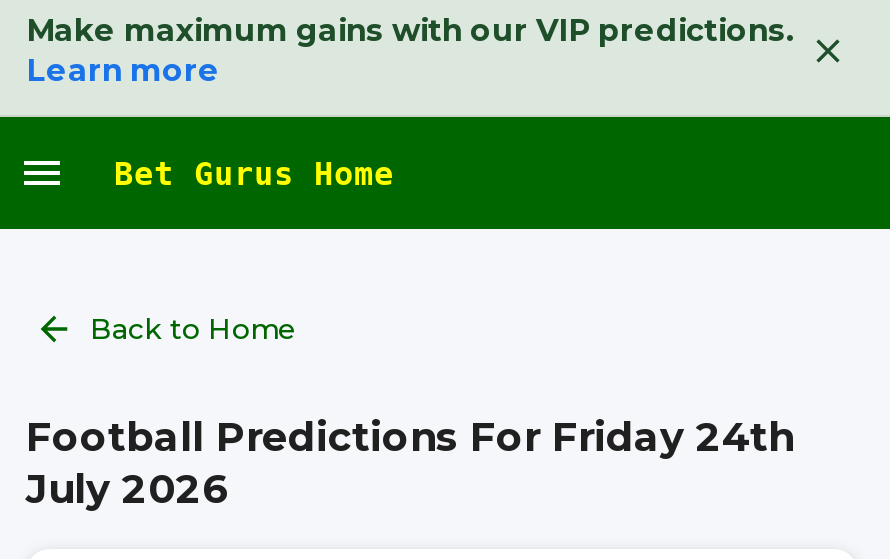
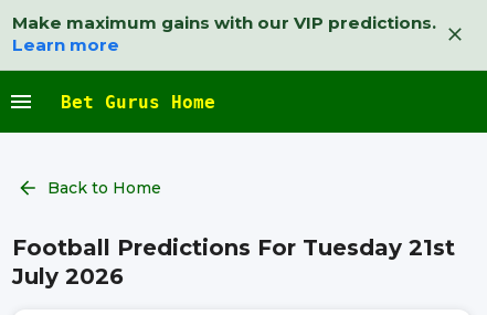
- Football Predictions For Friday 24th
+ Football Predictions For Tuesday 21st
